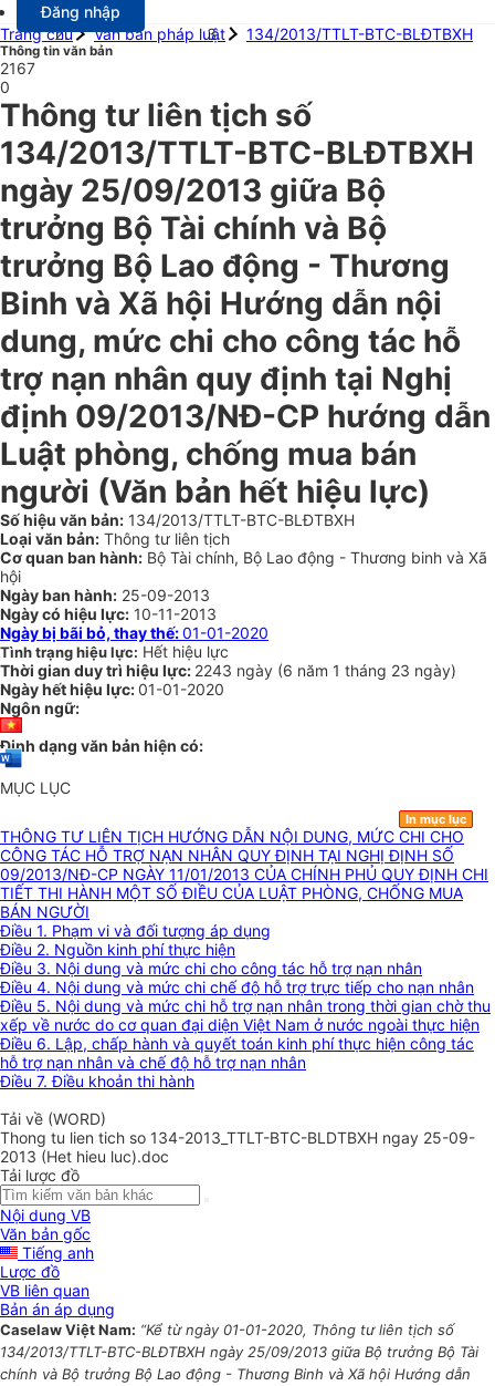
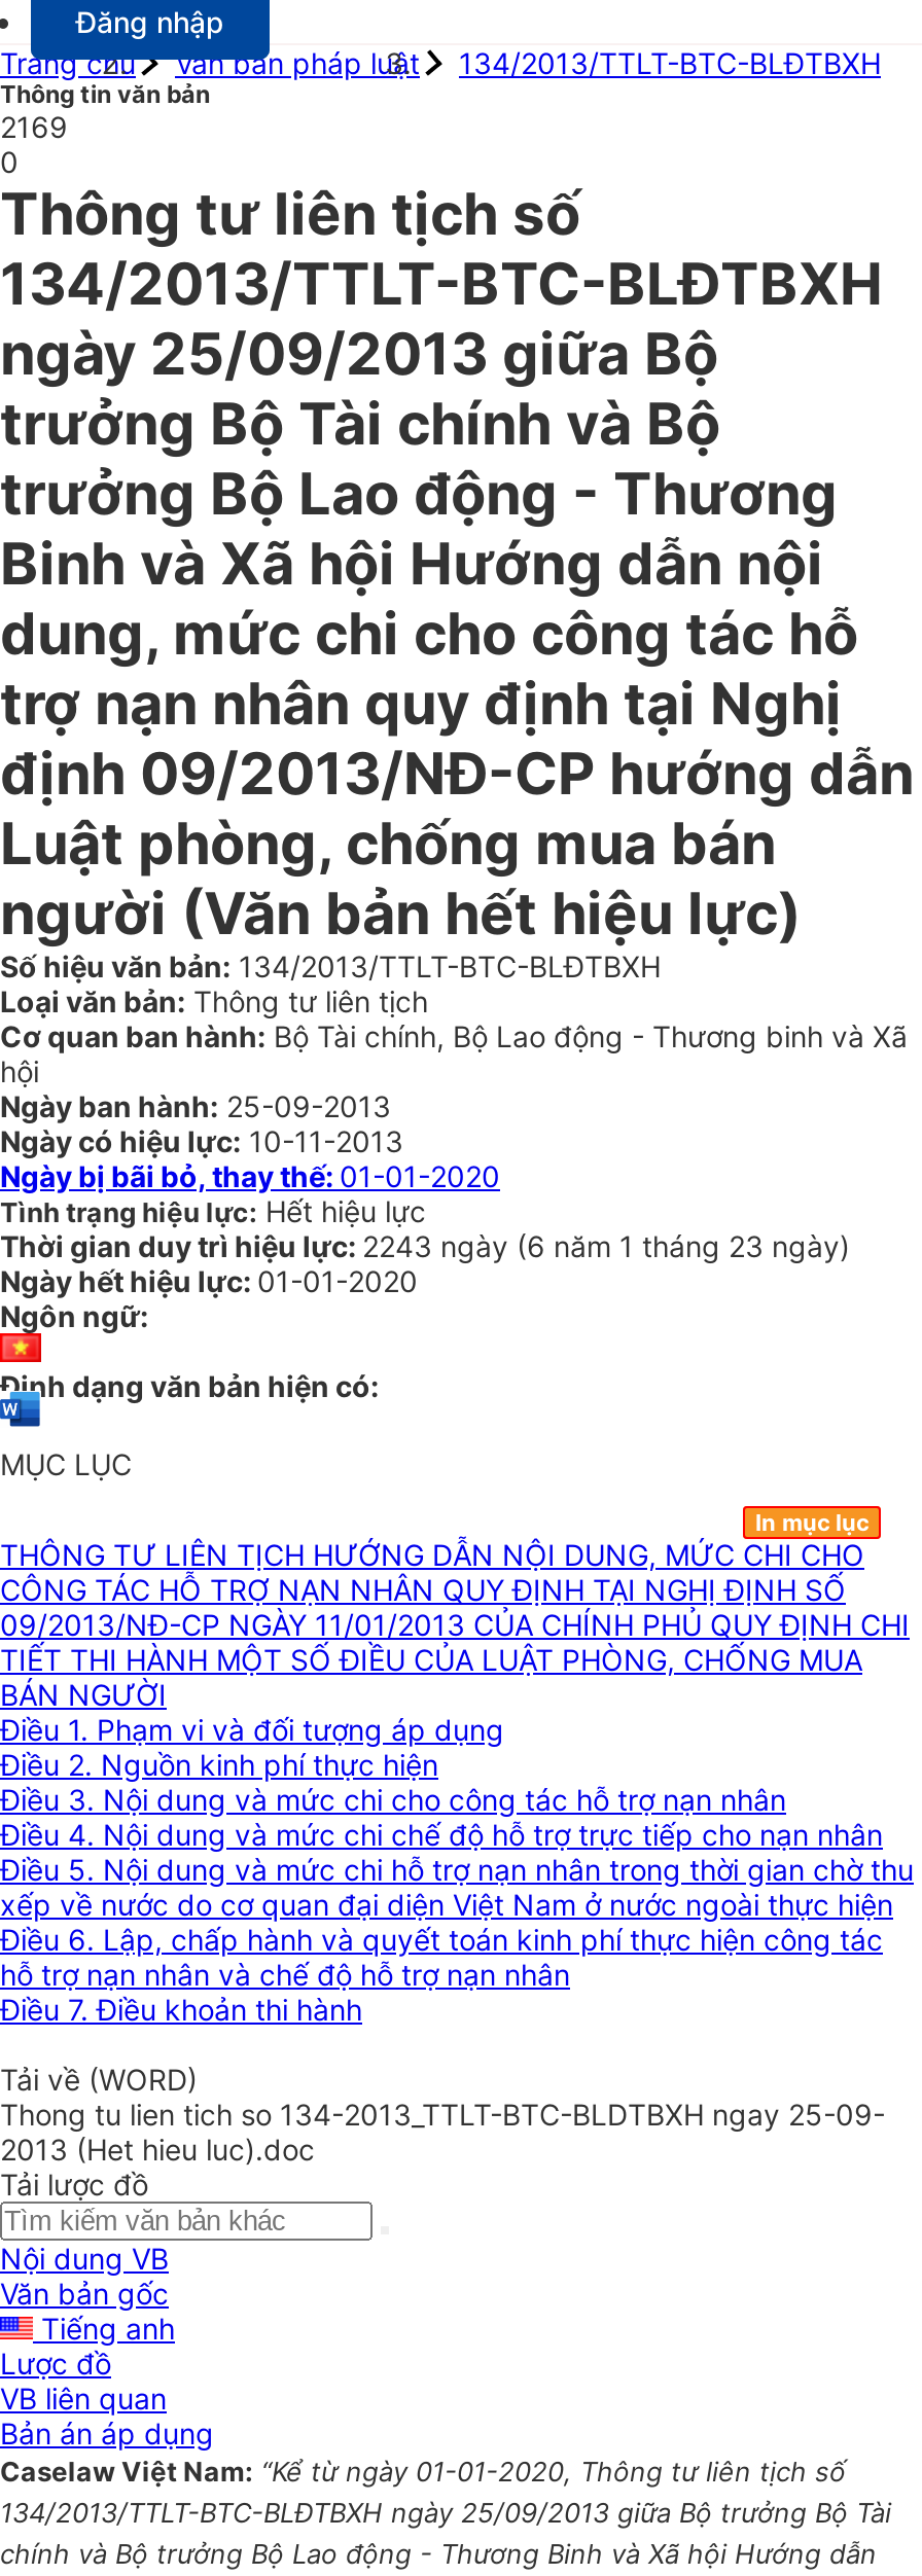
- 2167
+ 2169
